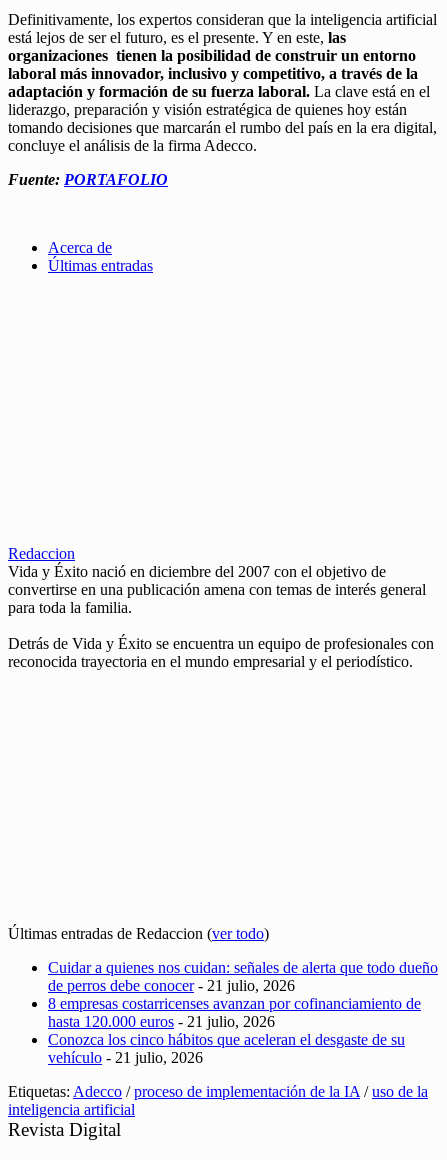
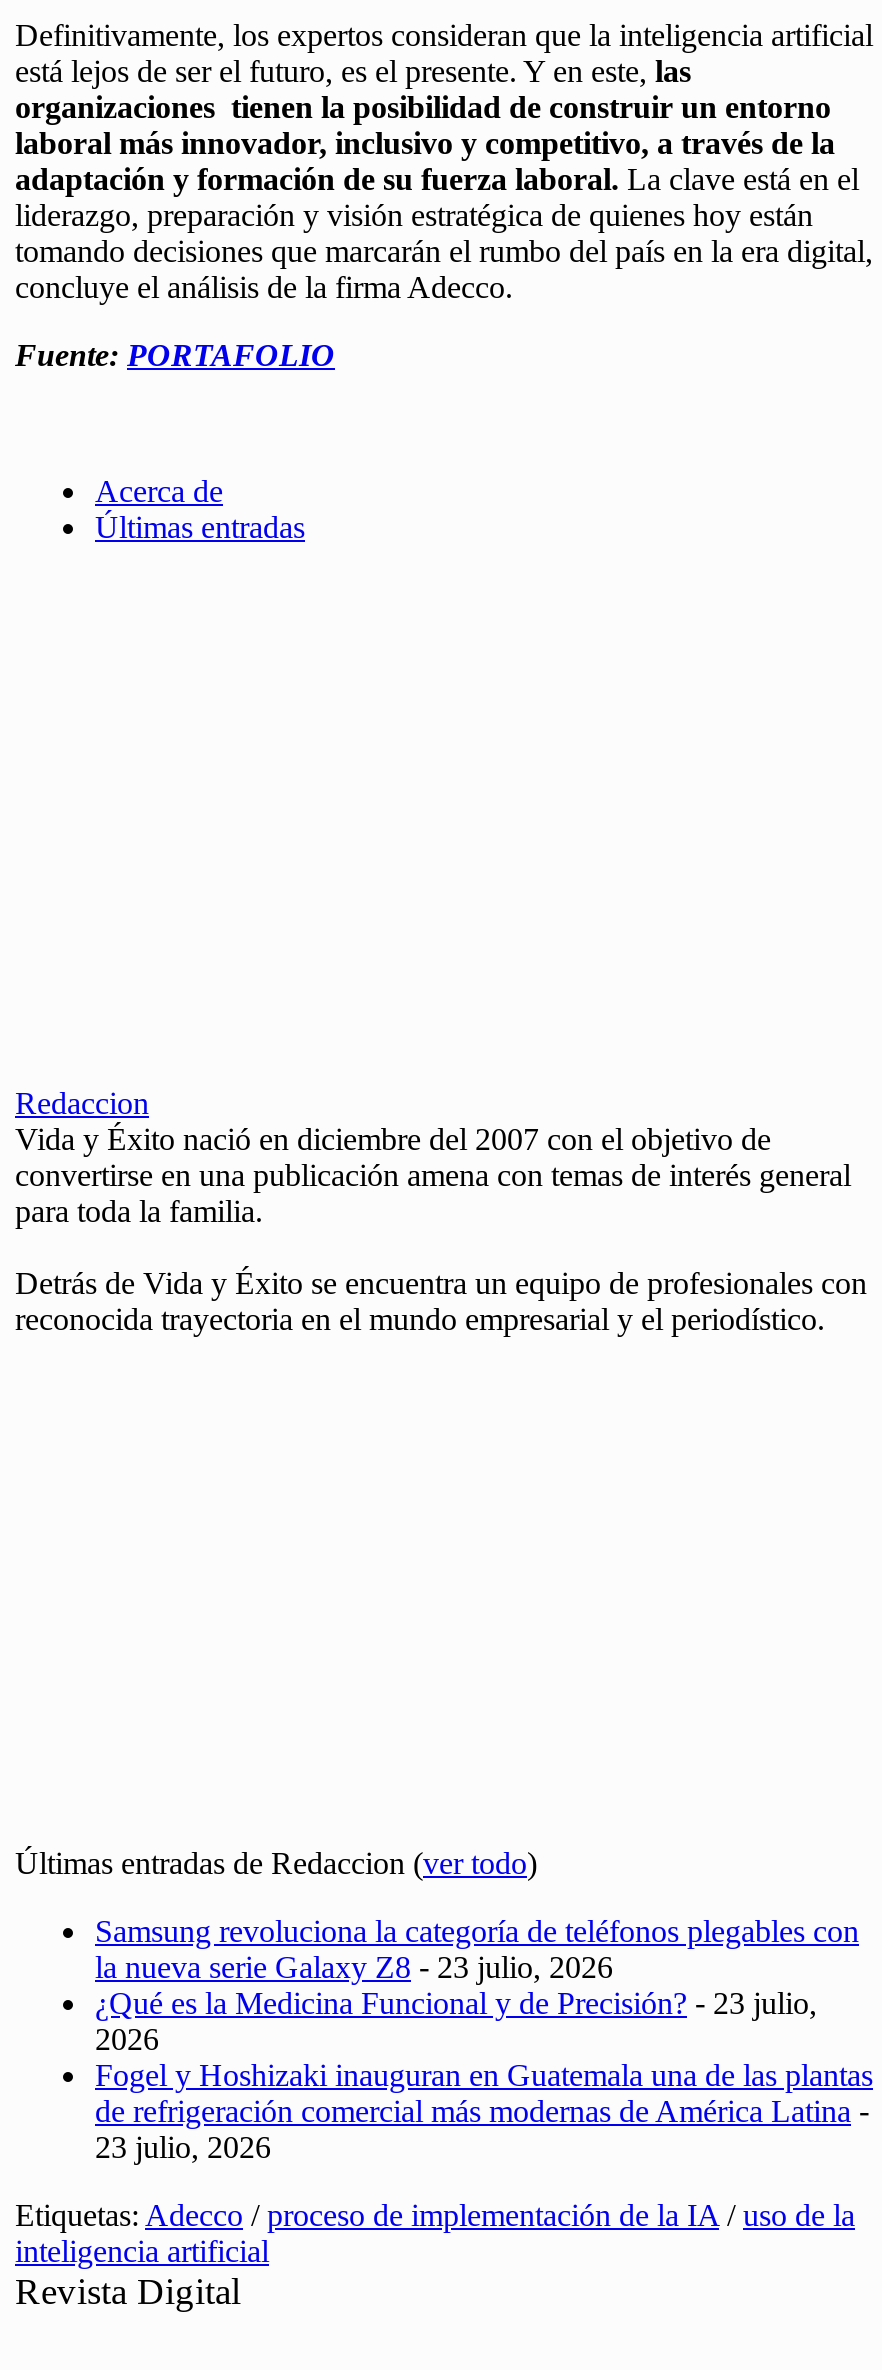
- Cuidar a quienes nos cuidan: señales de alerta que todo dueño
- de perros debe conocer - 21 julio, 2026
- 8 empresas costarricenses avanzan por cofinanciamiento de
- hasta 120.000 euros - 21 julio, 2026
- Conozca los cinco hábitos que aceleran el desgaste de su
- vehículo - 21 julio, 2026
+ Samsung revoluciona la categoría de teléfonos plegables con
+ la nueva serie Galaxy Z8 - 23 julio, 2026
+ ¿Qué es la Medicina Funcional y de Precisión? - 23 julio,
+ 2026
+ Fogel y Hoshizaki inauguran en Guatemala una de las plantas
+ de refrigeración comercial más modernas de América Latina -
+ 23 julio, 2026
